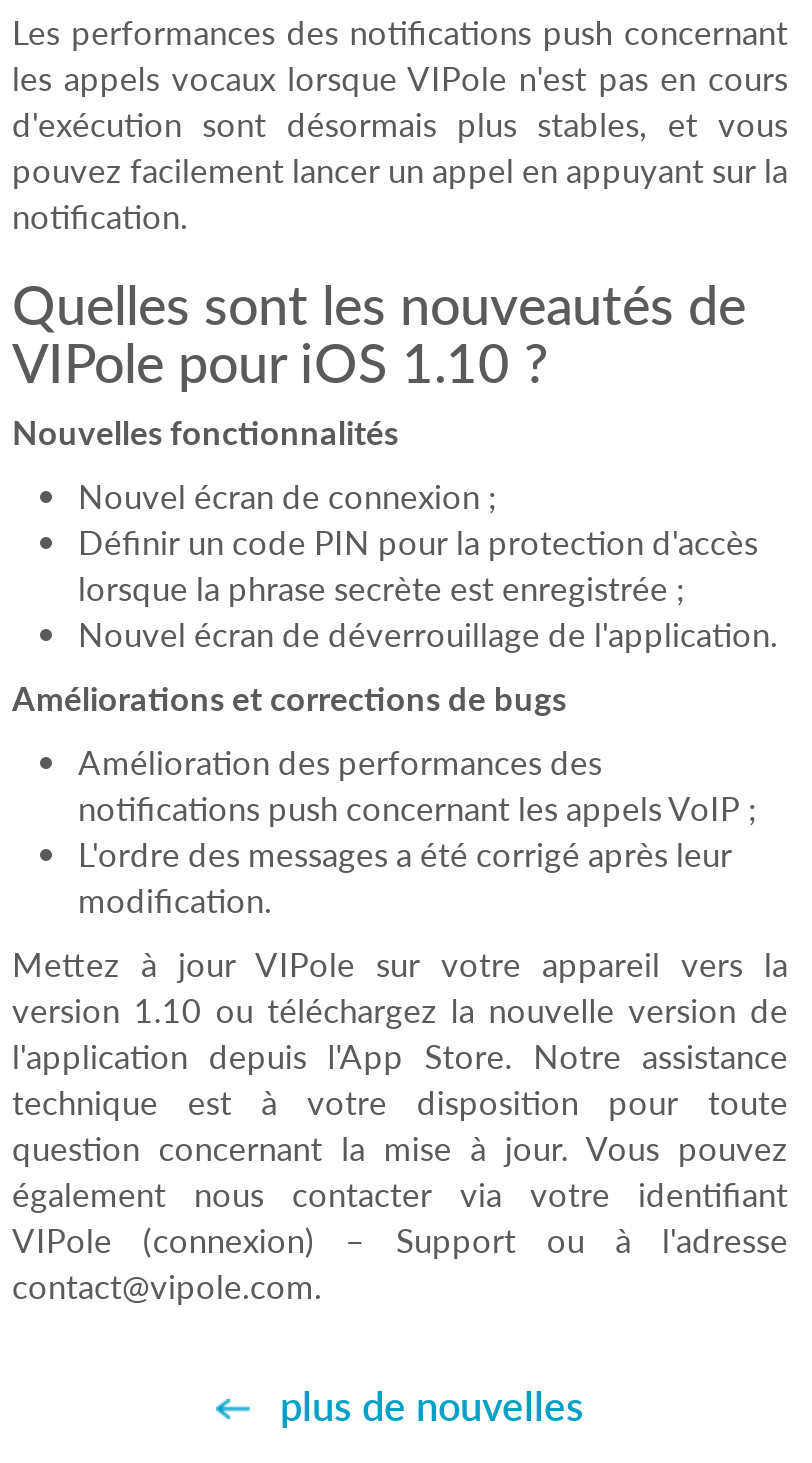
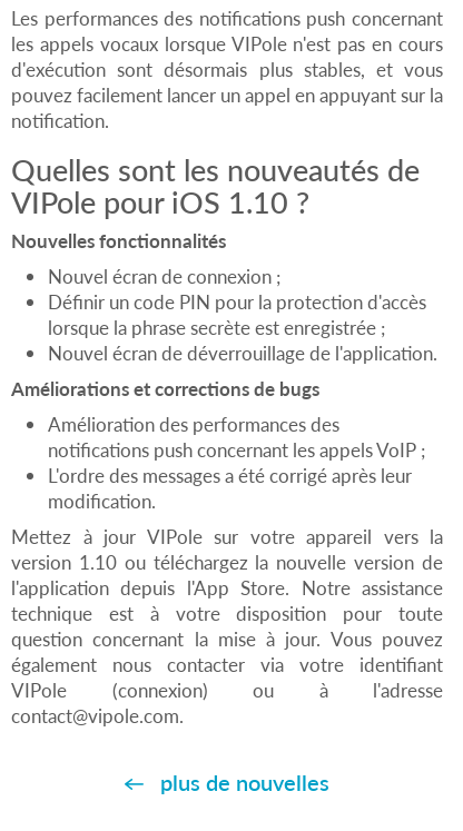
- VIPole (connexion) – Support ou à l'adresse
+ VIPole (connexion) ou à l'adresse
